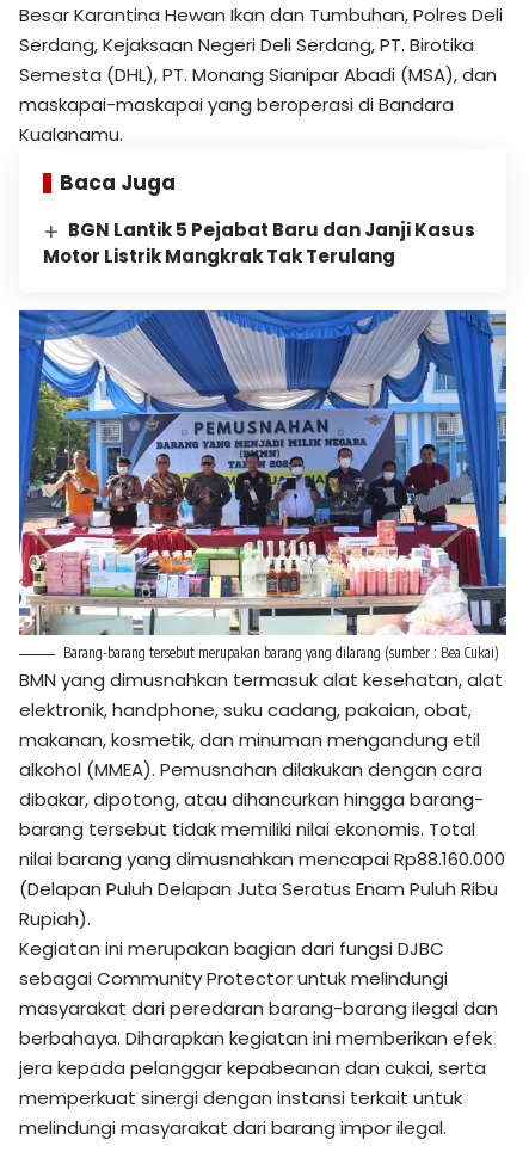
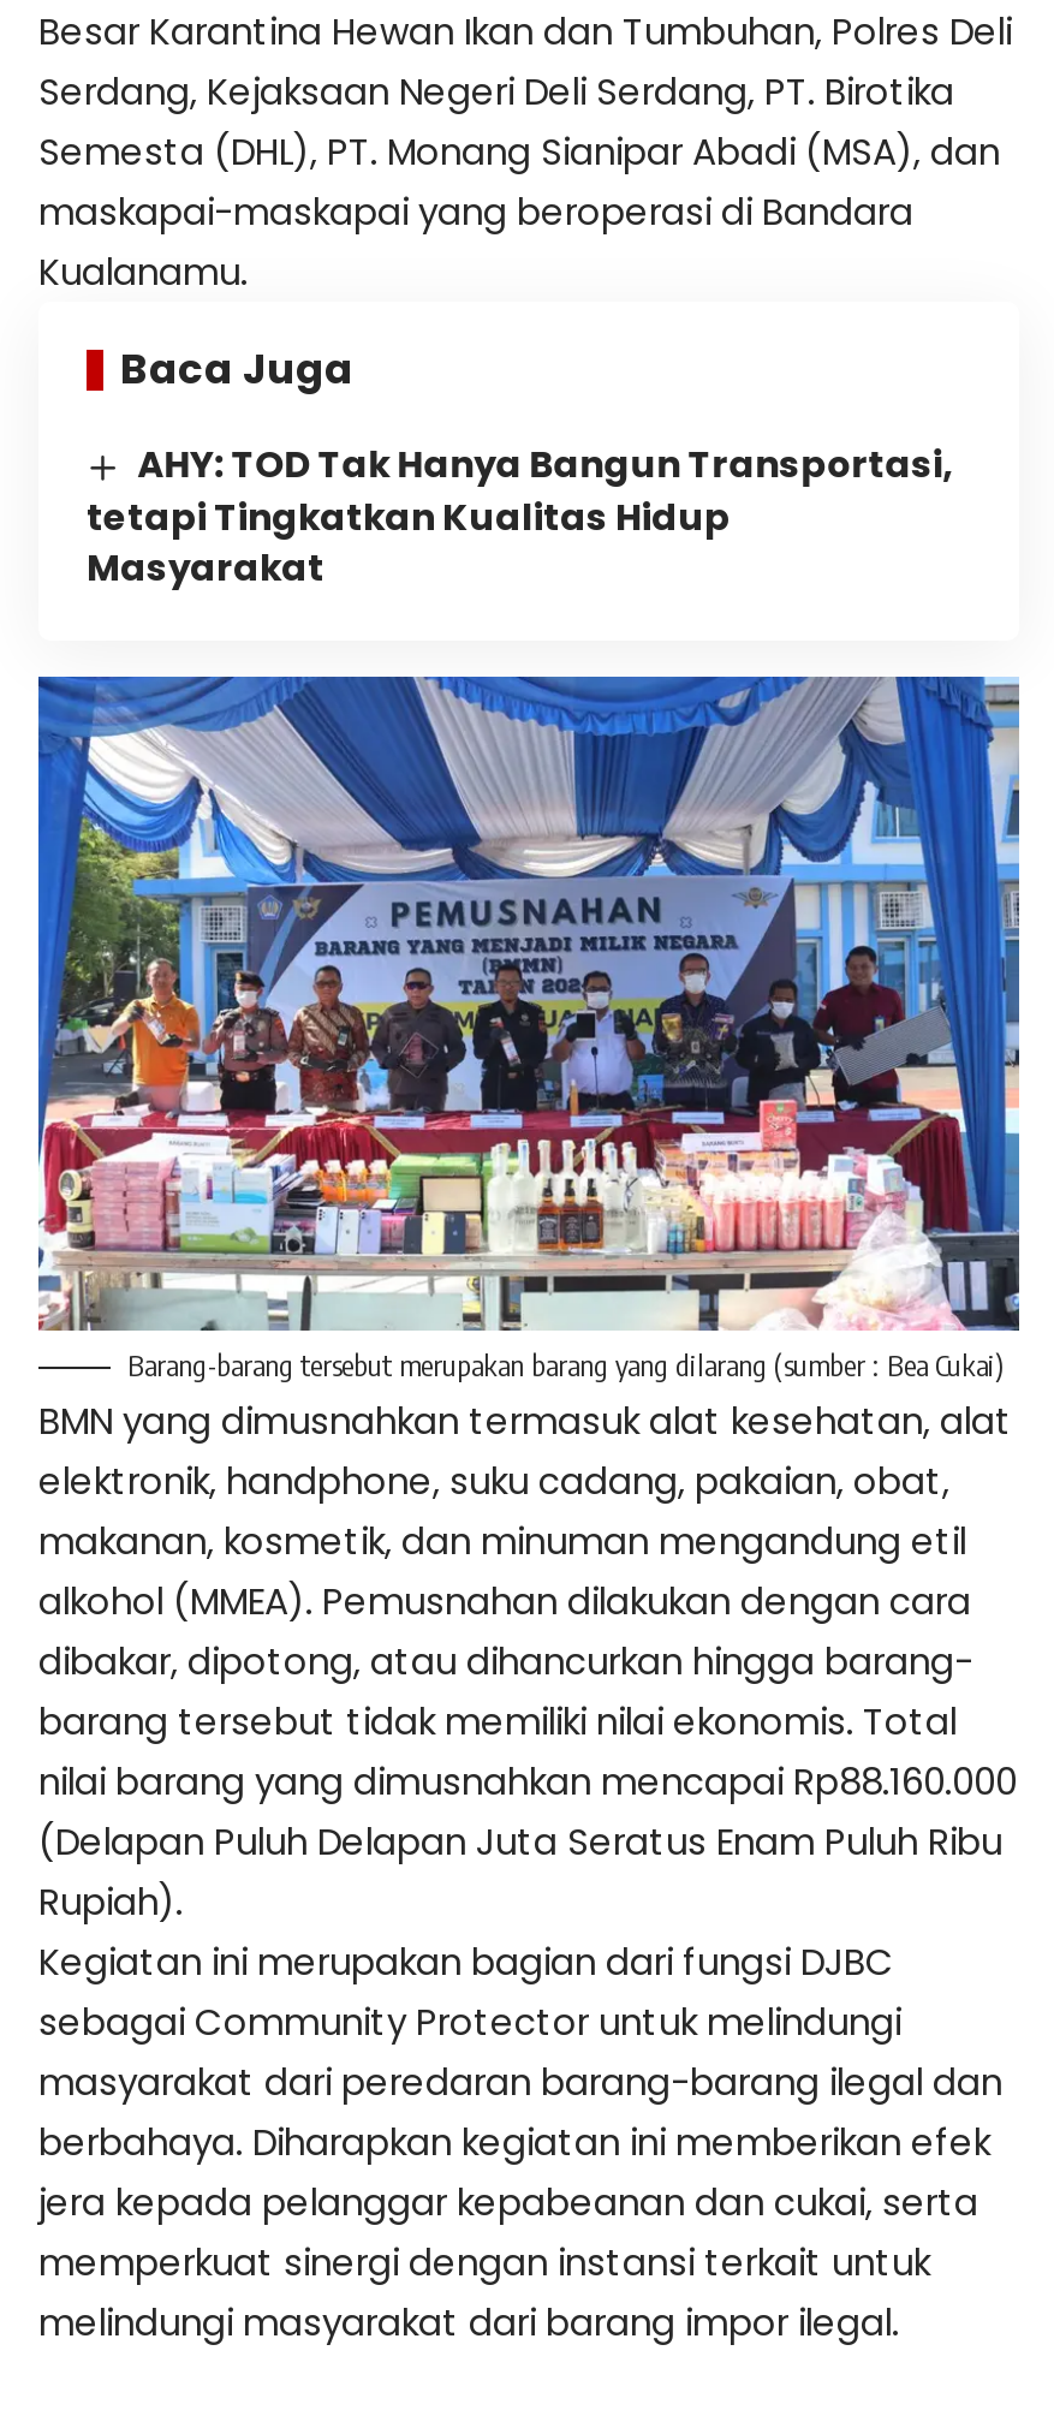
- BGN Lantik 5 Pejabat Baru dan Janji Kasus
- Motor Listrik Mangkrak Tak Terulang
+ AHY: TOD Tak Hanya Bangun Transportasi,
+ tetapi Tingkatkan Kualitas Hidup
+ Masyarakat
